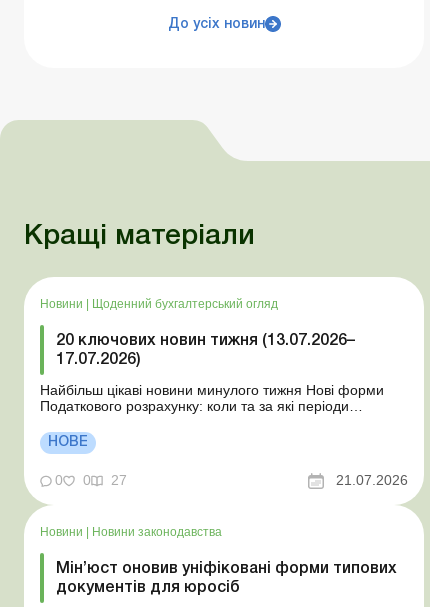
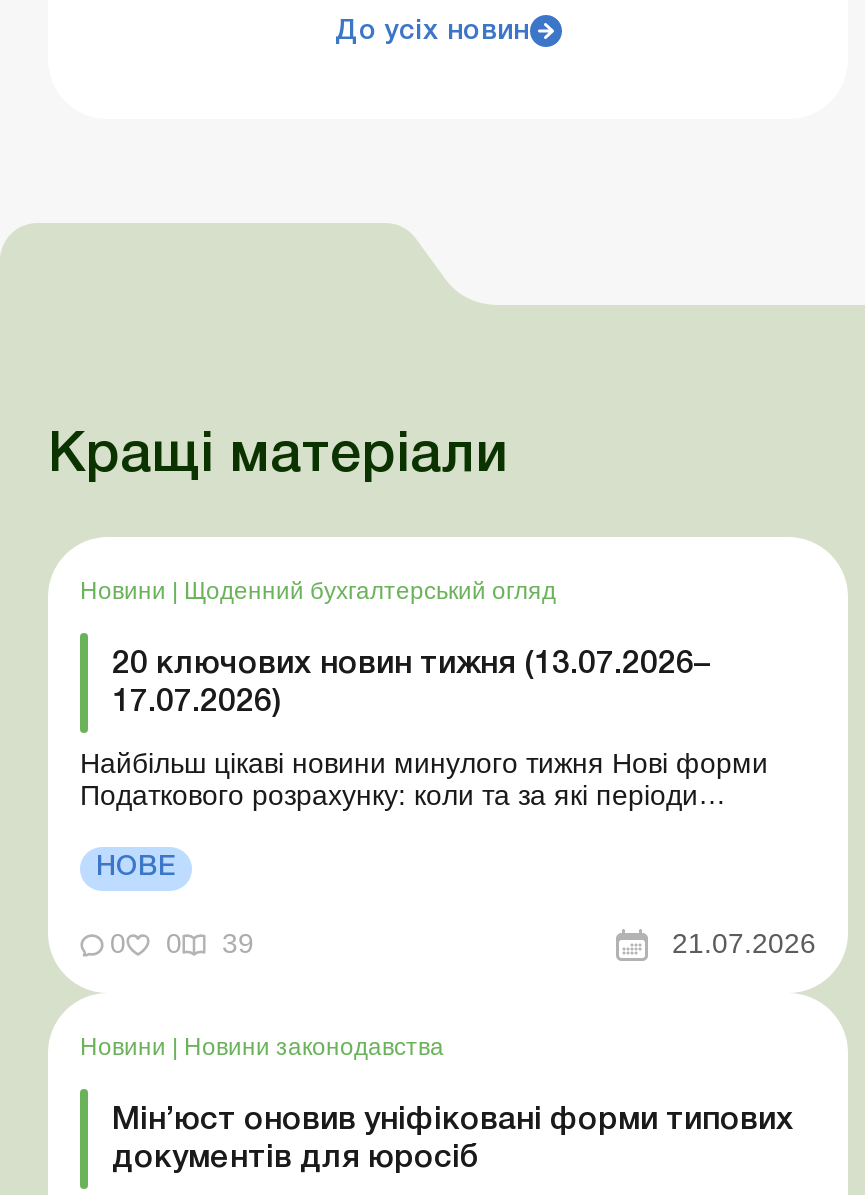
- 27
+ 39
